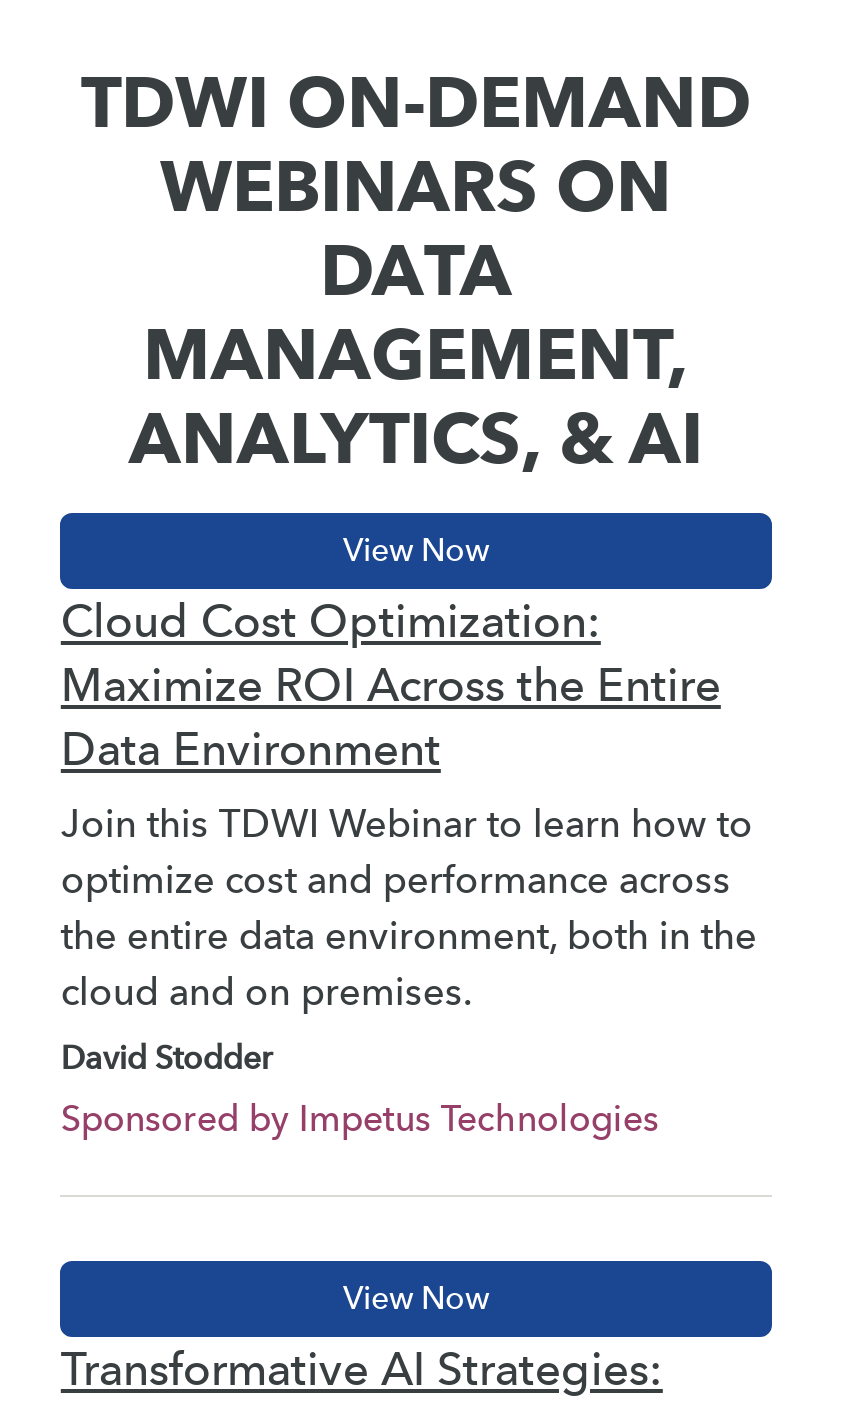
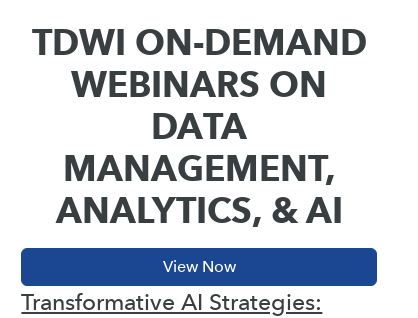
- Cloud Cost Optimization:
- Maximize ROI Across the Entire
- Data Environment
- Join this TDWI Webinar to learn how to
- optimize cost and performance across
- the entire data environment, both in the
- cloud and on premises.
- David Stodder
- Sponsored by Impetus Technologies
